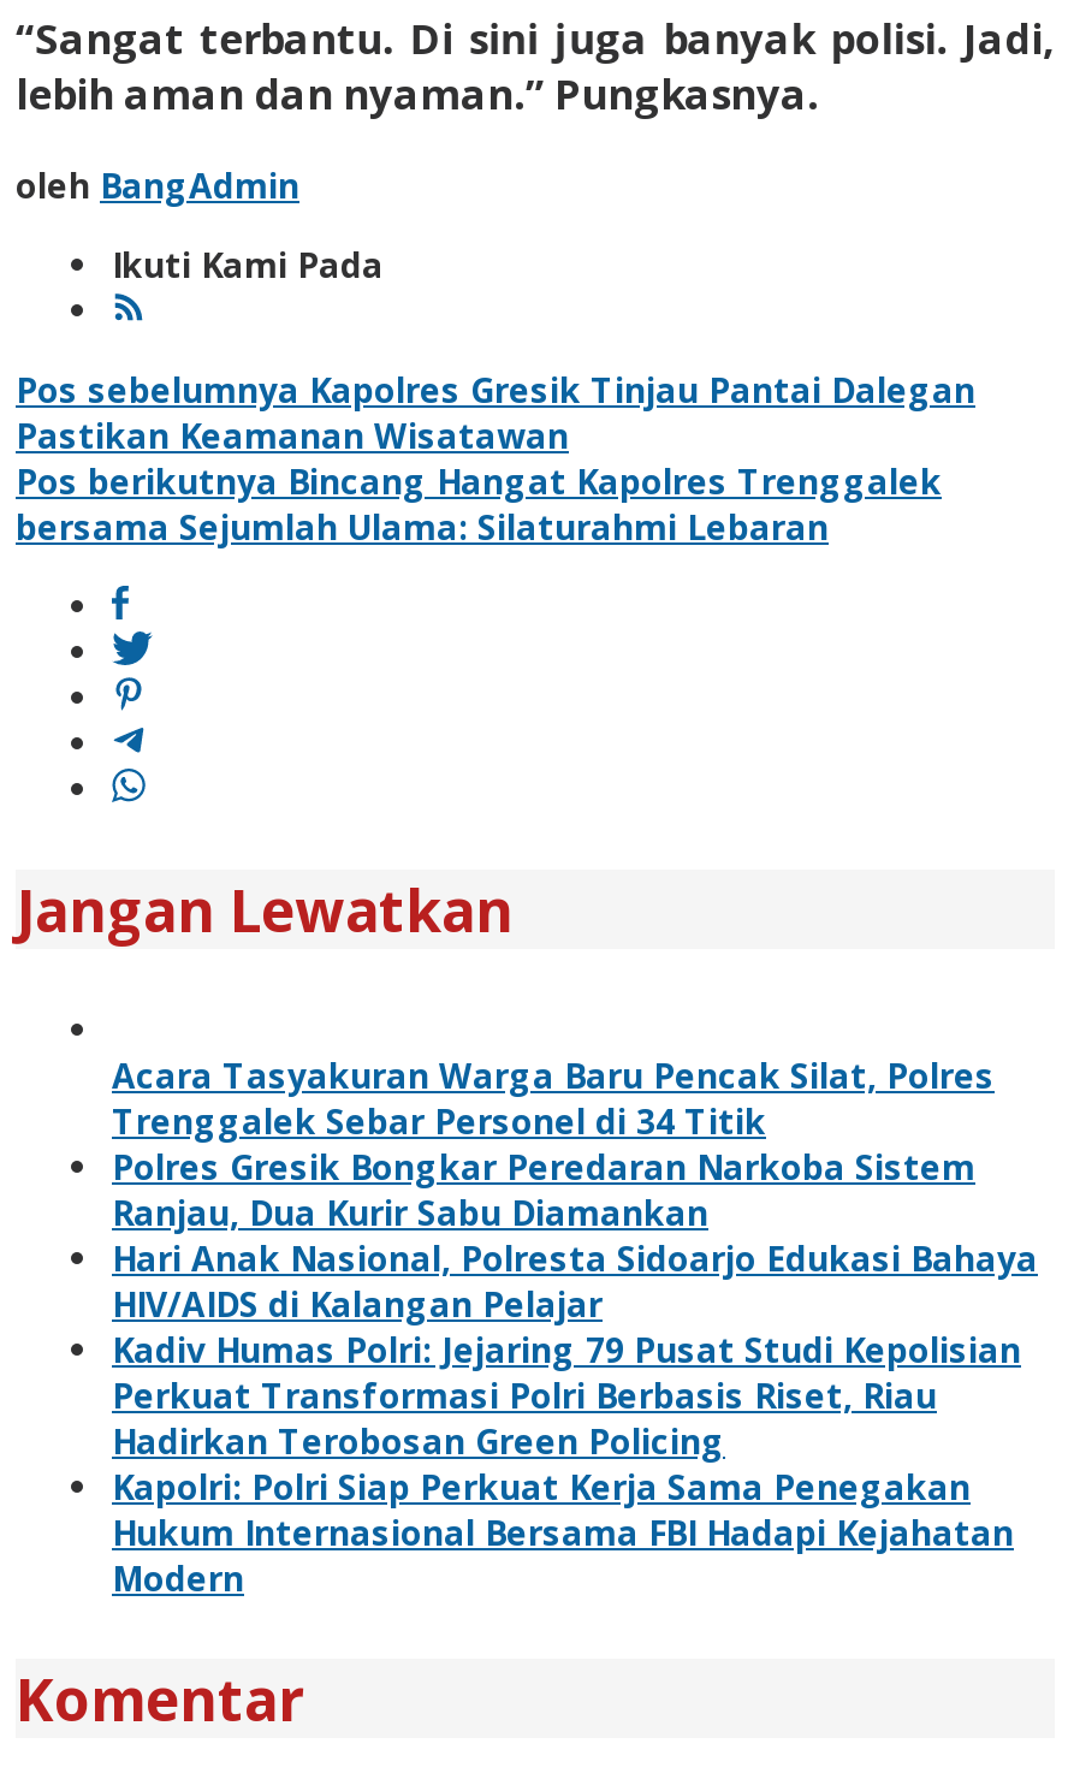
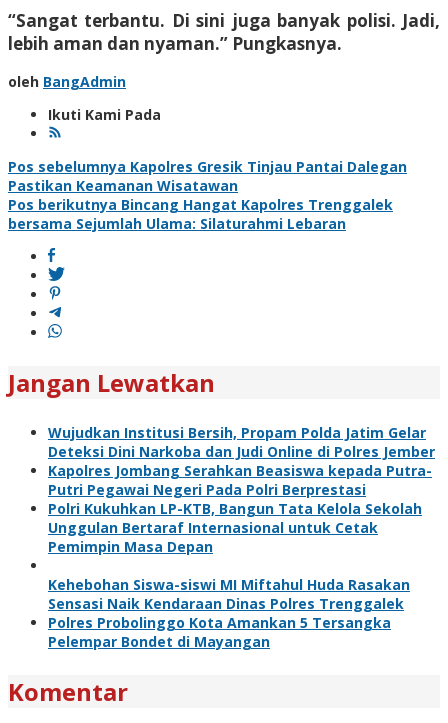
- Acara Tasyakuran Warga Baru Pencak Silat, Polres
- Trenggalek Sebar Personel di 34 Titik
- Polres Gresik Bongkar Peredaran Narkoba Sistem
- Ranjau, Dua Kurir Sabu Diamankan
- Hari Anak Nasional, Polresta Sidoarjo Edukasi Bahaya
- HIV/AIDS di Kalangan Pelajar
- Kadiv Humas Polri: Jejaring 79 Pusat Studi Kepolisian
- Perkuat Transformasi Polri Berbasis Riset, Riau
- Hadirkan Terobosan Green Policing
- Kapolri: Polri Siap Perkuat Kerja Sama Penegakan
- Hukum Internasional Bersama FBI Hadapi Kejahatan
- Modern
+ Wujudkan Institusi Bersih, Propam Polda Jatim Gelar
+ Deteksi Dini Narkoba dan Judi Online di Polres Jember
+ Kapolres Jombang Serahkan Beasiswa kepada Putra-
+ Putri Pegawai Negeri Pada Polri Berprestasi
+ Polri Kukuhkan LP-KTB, Bangun Tata Kelola Sekolah
+ Unggulan Bertaraf Internasional untuk Cetak
+ Pemimpin Masa Depan
+ Kehebohan Siswa-siswi MI Miftahul Huda Rasakan
+ Sensasi Naik Kendaraan Dinas Polres Trenggalek
+ Polres Probolinggo Kota Amankan 5 Tersangka
+ Pelempar Bondet di Mayangan
